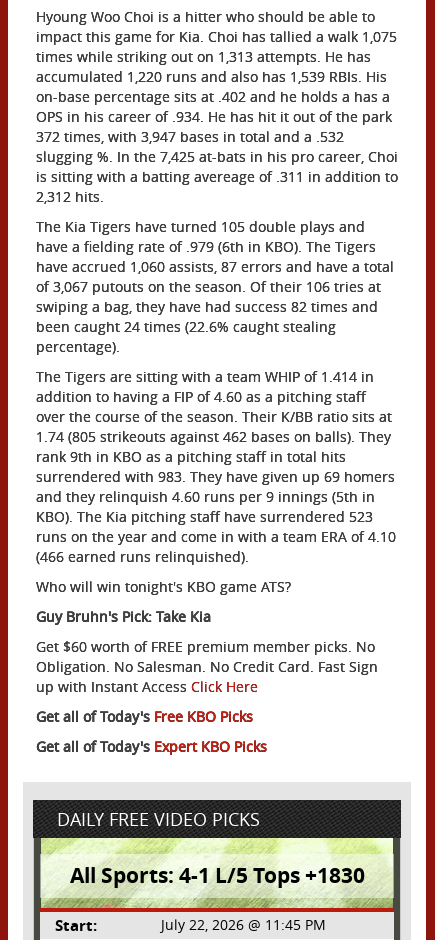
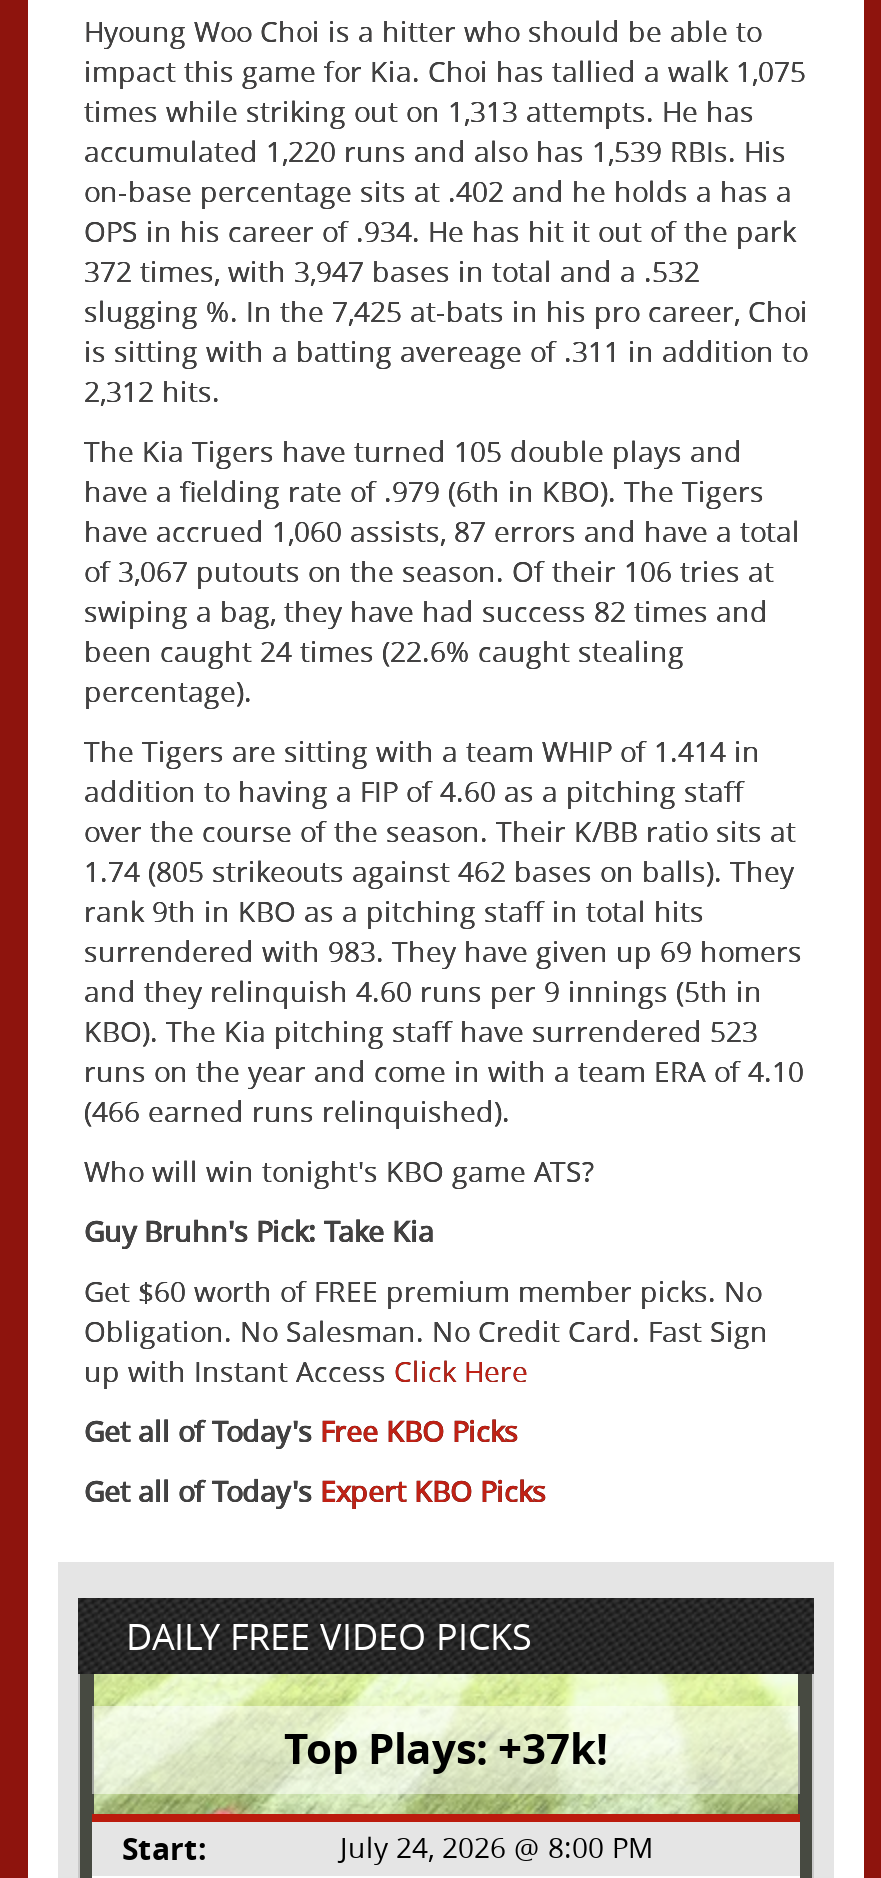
- All Sports: 4-1 L/5 Tops +1830
+ Top Plays: +37k!

- July 22, 2026 @ 11:45 PM
+ July 24, 2026 @ 8:00 PM
